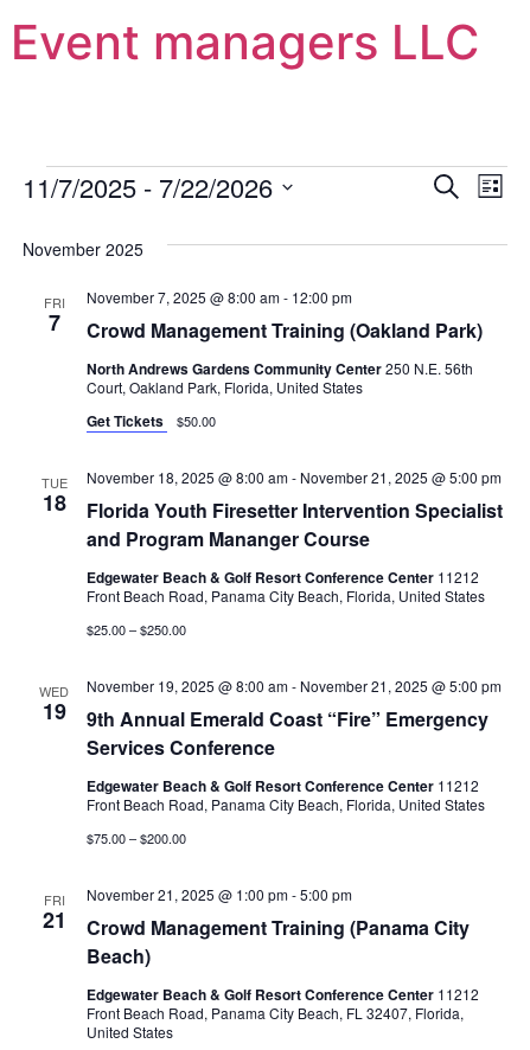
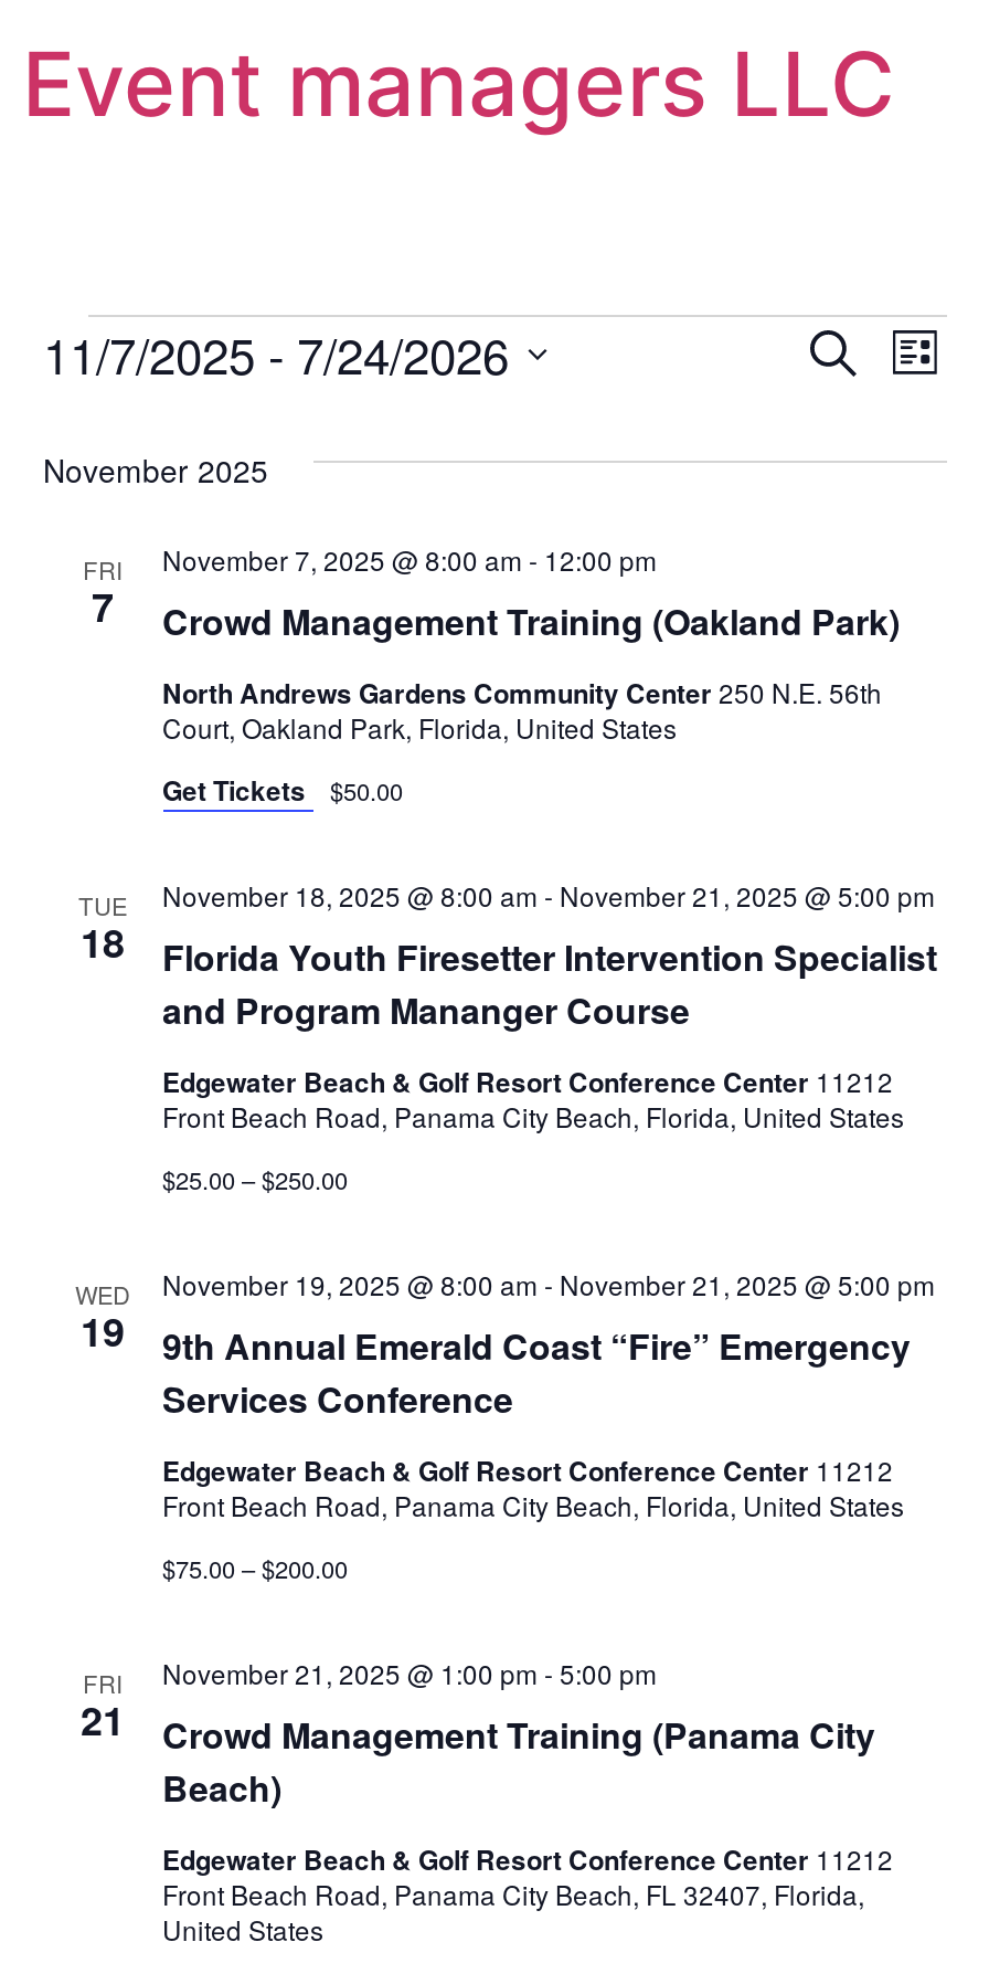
- 11/7/2025 - 7/22/2026
+ 11/7/2025 - 7/24/2026
